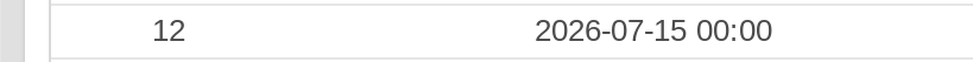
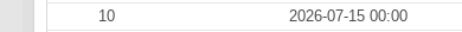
- 12
+ 10
